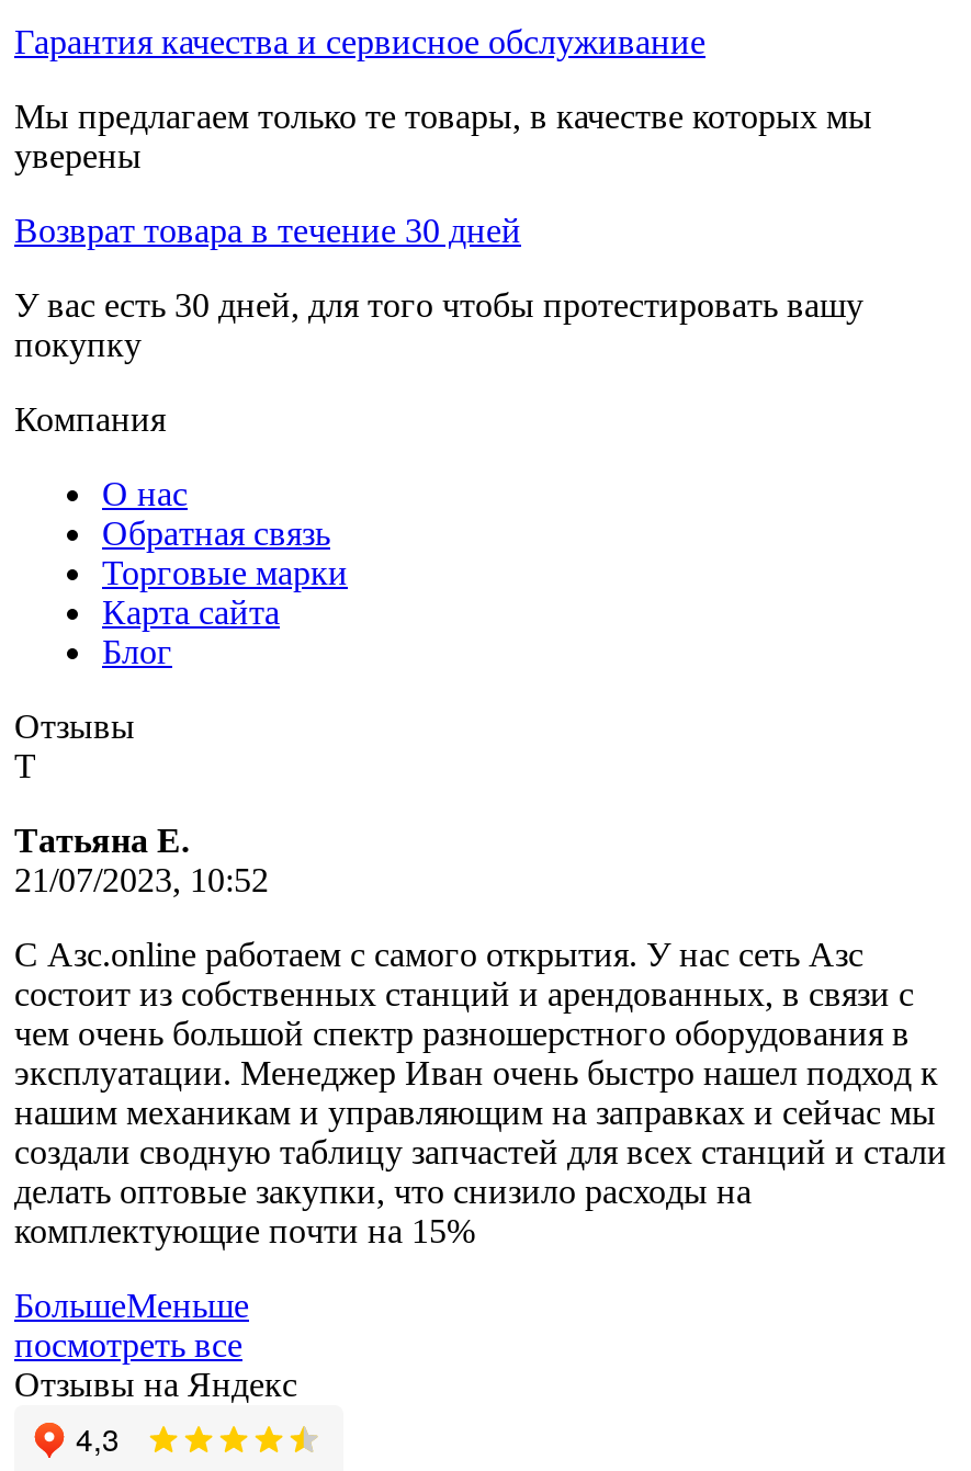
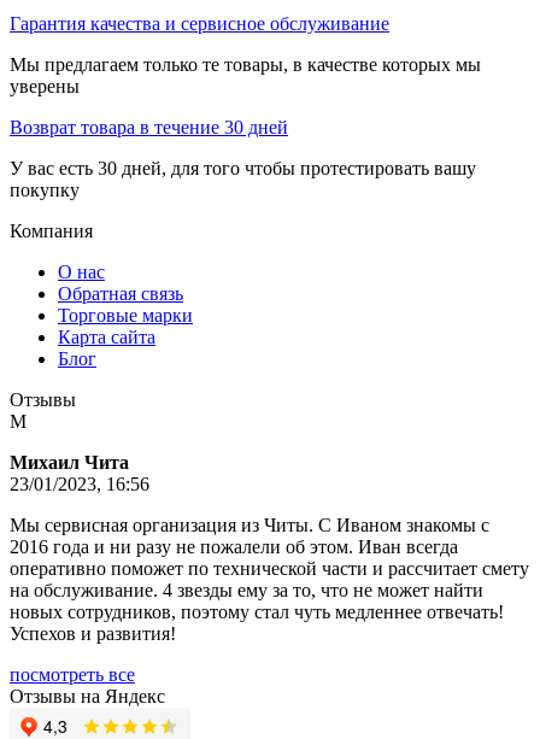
- Т
- Татьяна Е.
- 21/07/2023, 10:52
- С Азс.online работаем с самого открытия. У нас сеть Азс
- состоит из собственных станций и арендованных, в связи с
- чем очень большой спектр разношерстного оборудования в
- эксплуатации. Менеджер Иван очень быстро нашел подход к
- нашим механикам и управляющим на заправках и сейчас мы
- создали сводную таблицу запчастей для всех станций и стали
- делать оптовые закупки, что снизило расходы на
- комплектующие почти на 15%
- БольшеМеньше
+ М
+ Михаил Чита
+ 23/01/2023, 16:56
+ Мы сервисная организация из Читы. С Иваном знакомы с
+ 2016 года и ни разу не пожалели об этом. Иван всегда
+ оперативно поможет по технической части и рассчитает смету
+ на обслуживание. 4 звезды ему за то, что не может найти
+ новых сотрудников, поэтому стал чуть медленнее отвечать!
+ Успехов и развития!
